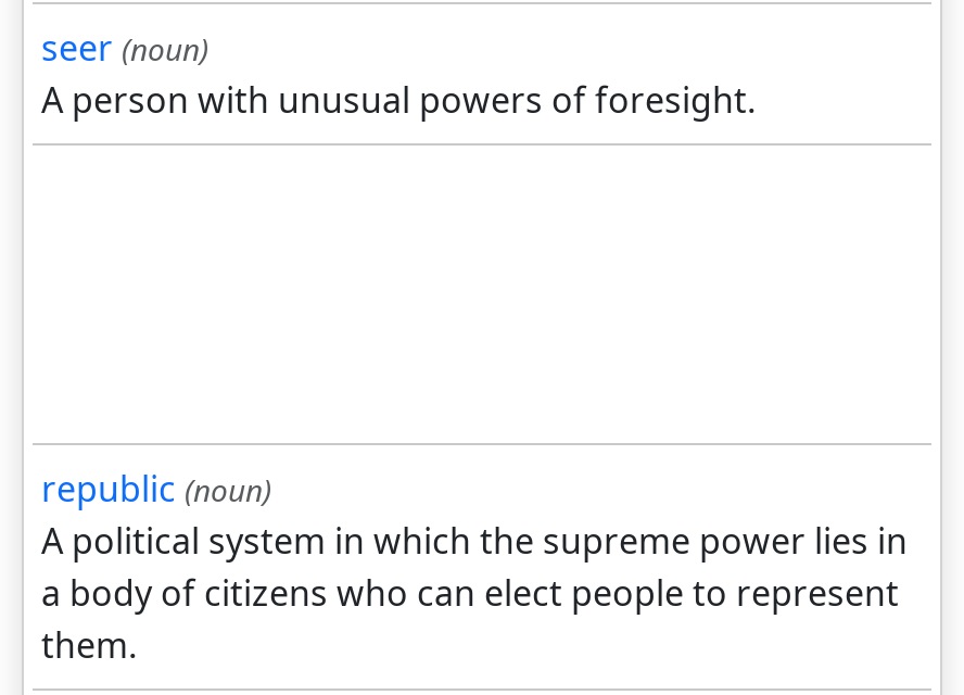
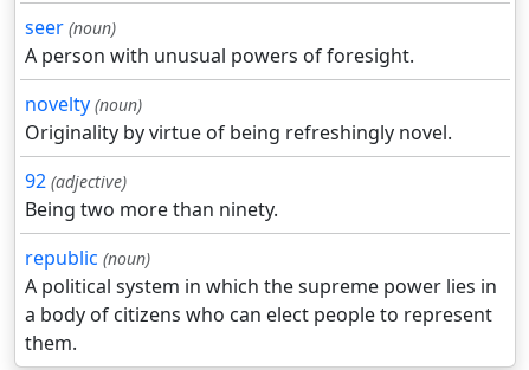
+ novelty (noun)
+ Originality by virtue of being refreshingly novel.
+ 92 (adjective)
+ Being two more than ninety.
